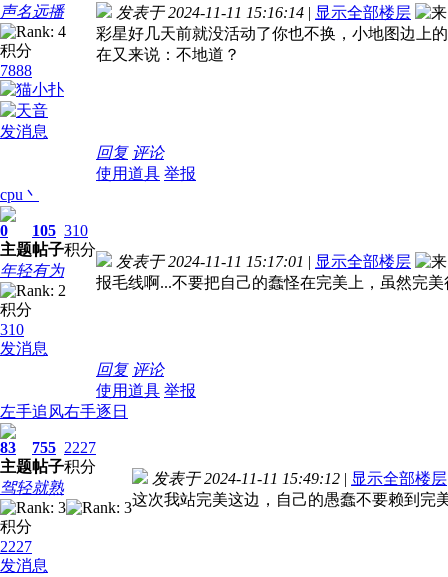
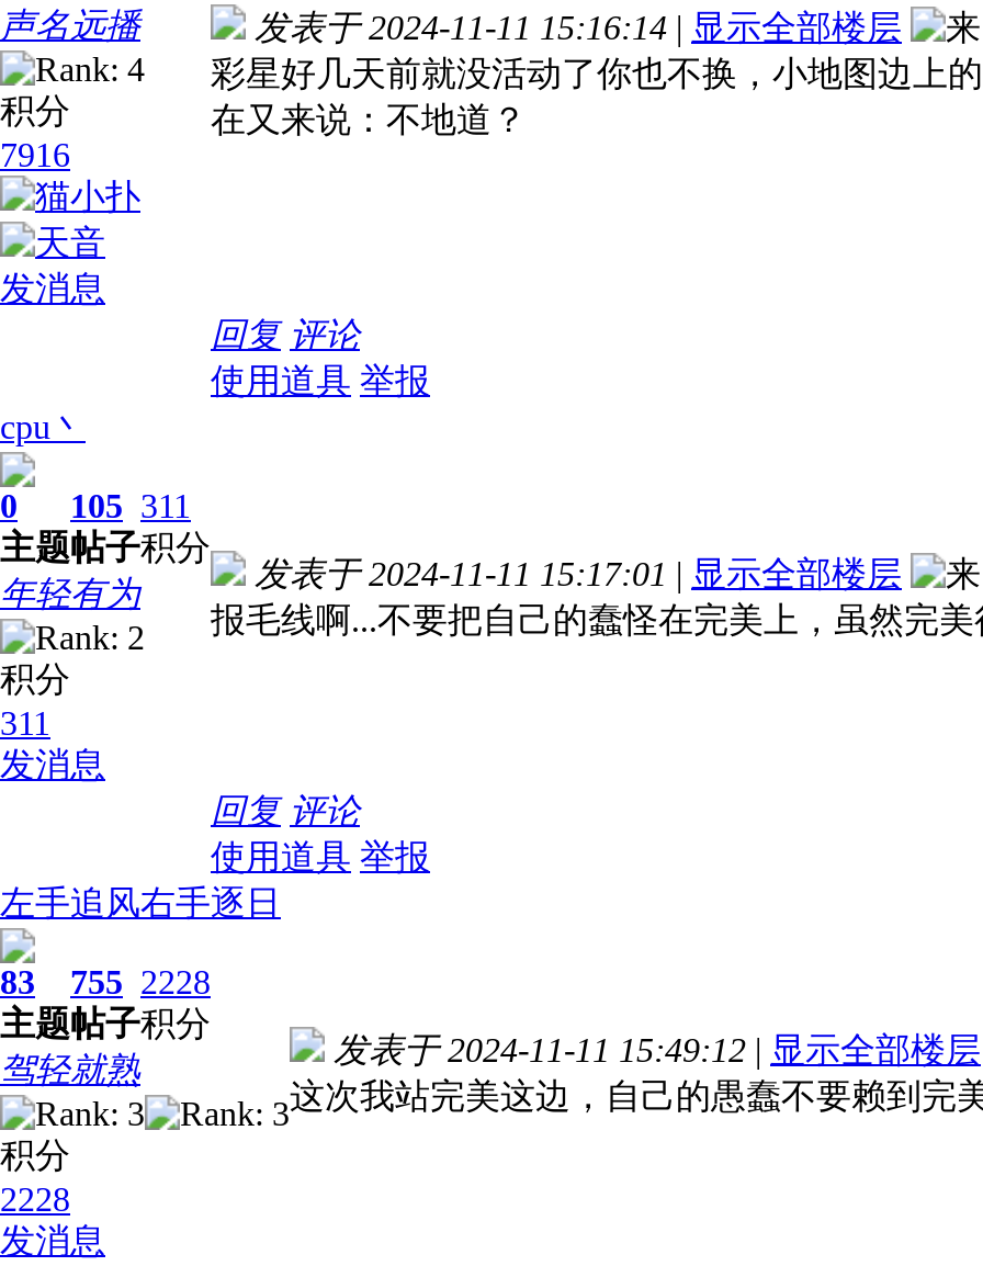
- 7888
+ 7916

- 0 105 310
+ 0 105 311

- 310
+ 311

- 83 755 2227
+ 83 755 2228

- 2227
+ 2228
